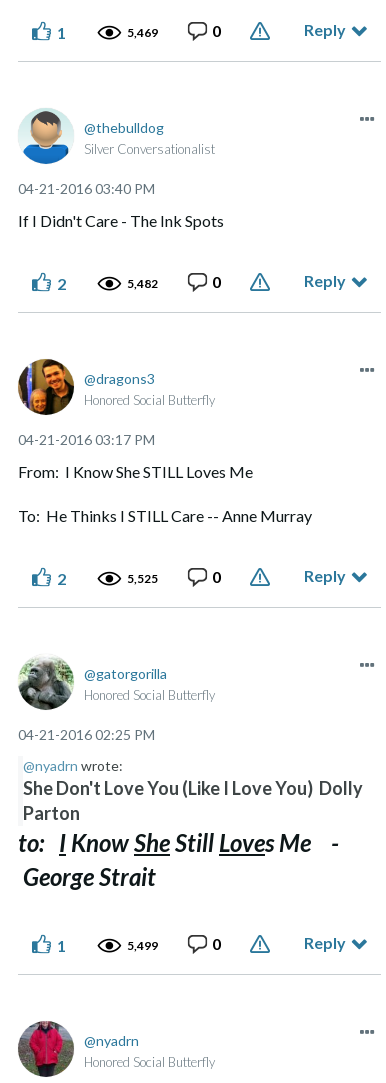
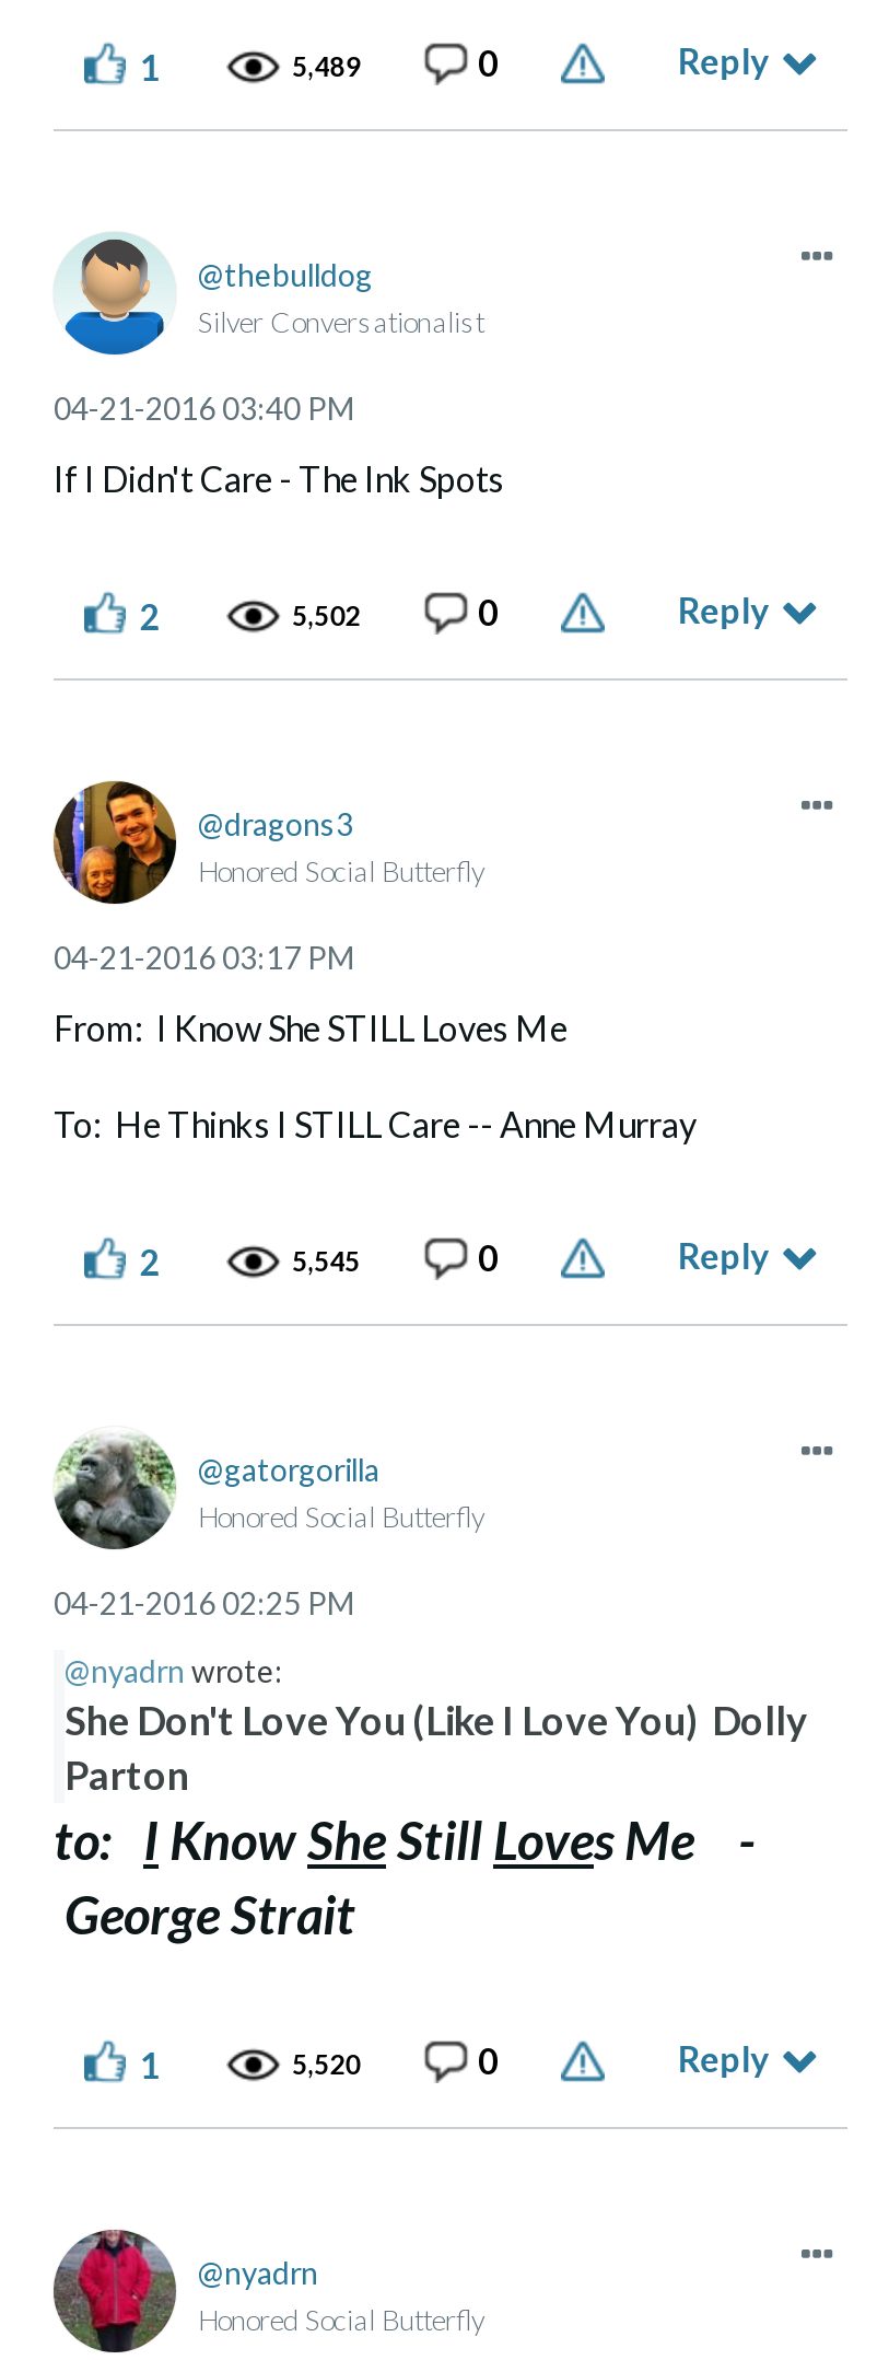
- 5,469
+ 5,489

- 5,482
+ 5,502

- 5,525
+ 5,545

- 5,499
+ 5,520
